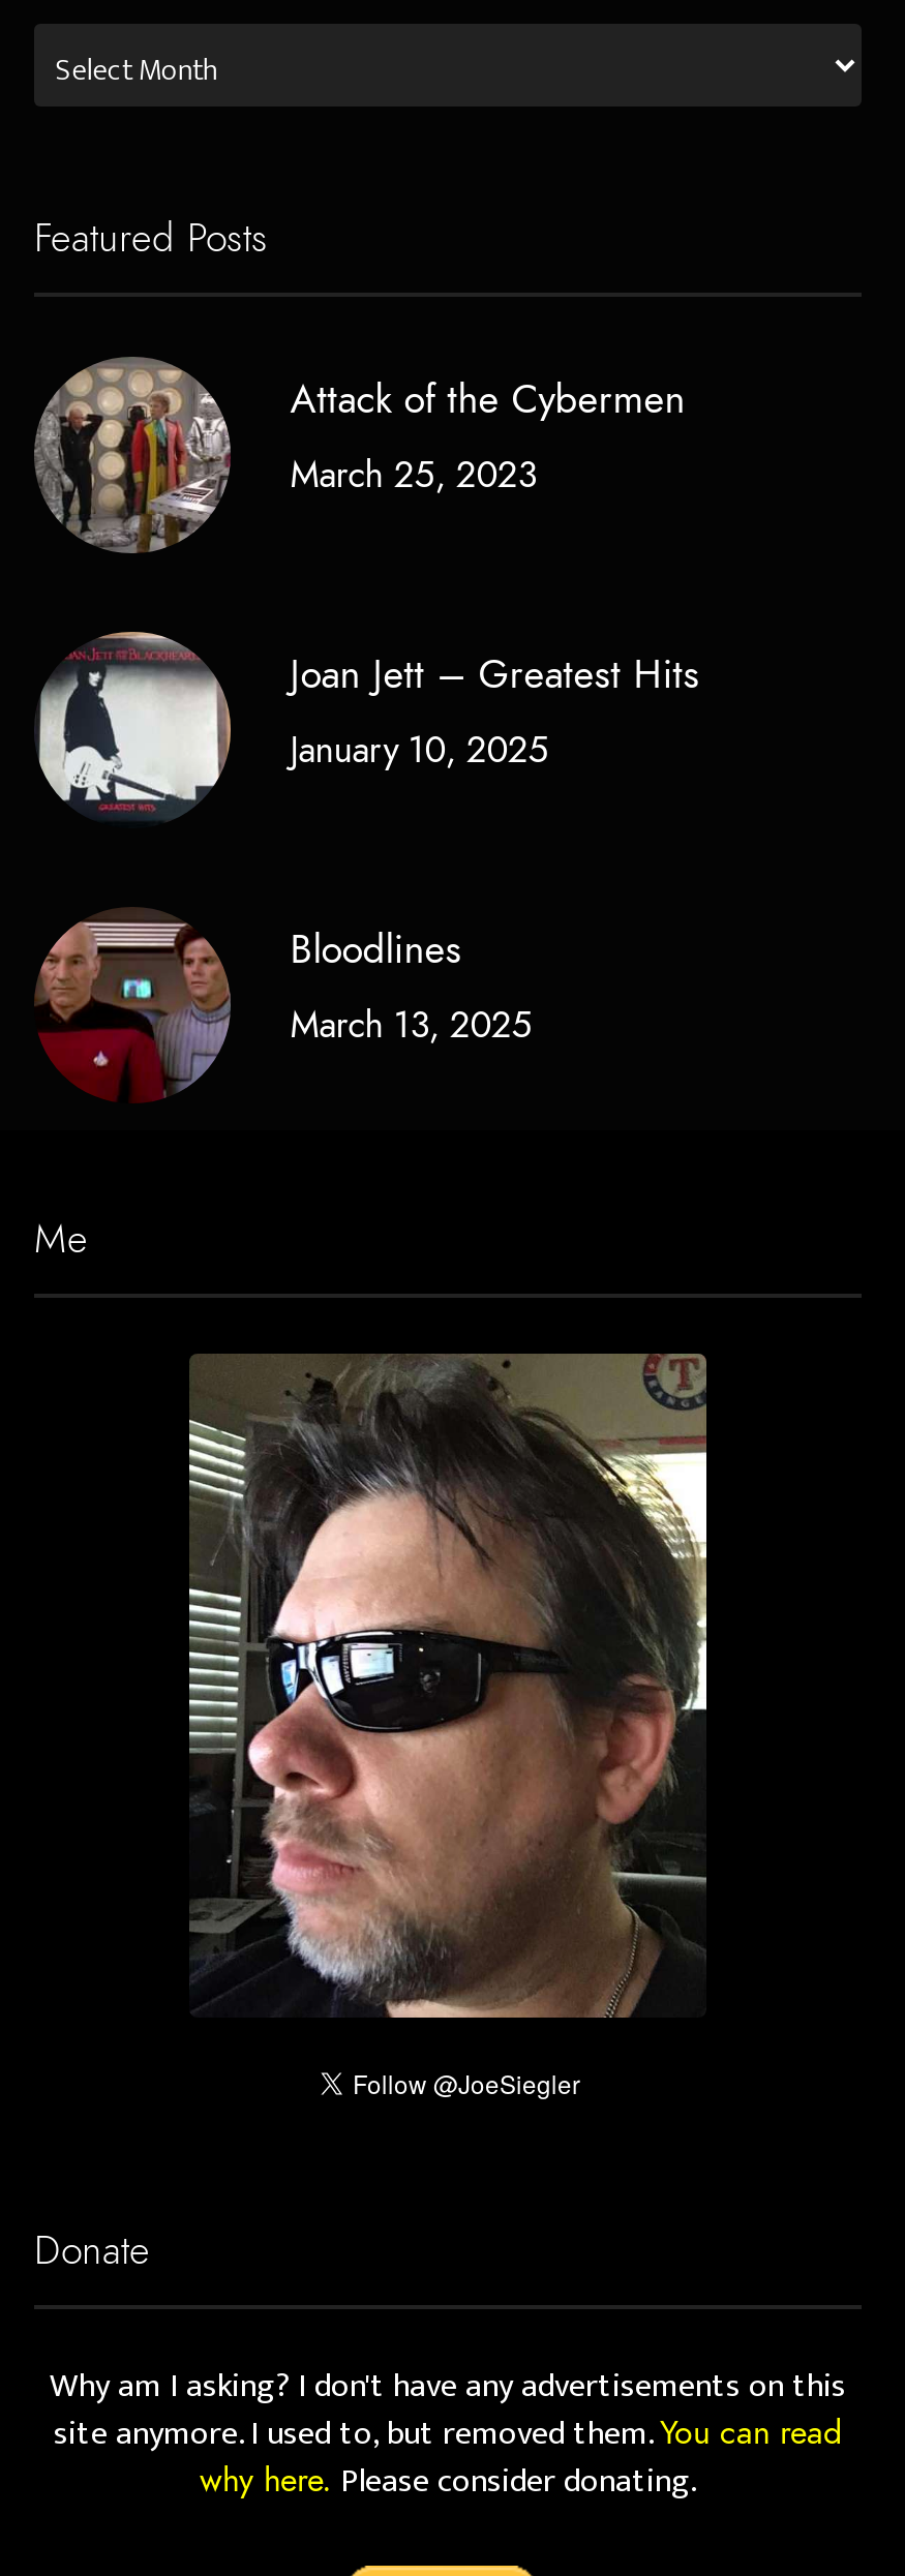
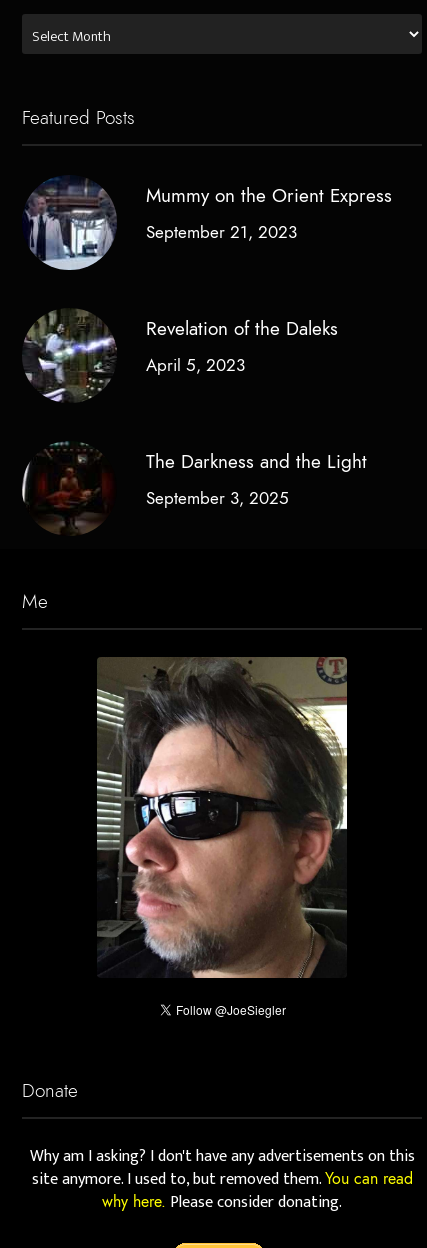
- [image]
- Attack of the Cybermen
- March 25, 2023
+ [image]
+ Mummy on the Orient Express
+ September 21, 2023

- [image]
- Joan Jett – Greatest Hits
- January 10, 2025
+ [image]
+ Revelation of the Daleks
+ April 5, 2023

- [image]
- Bloodlines
- March 13, 2025
+ [image]
+ The Darkness and the Light
+ September 3, 2025
